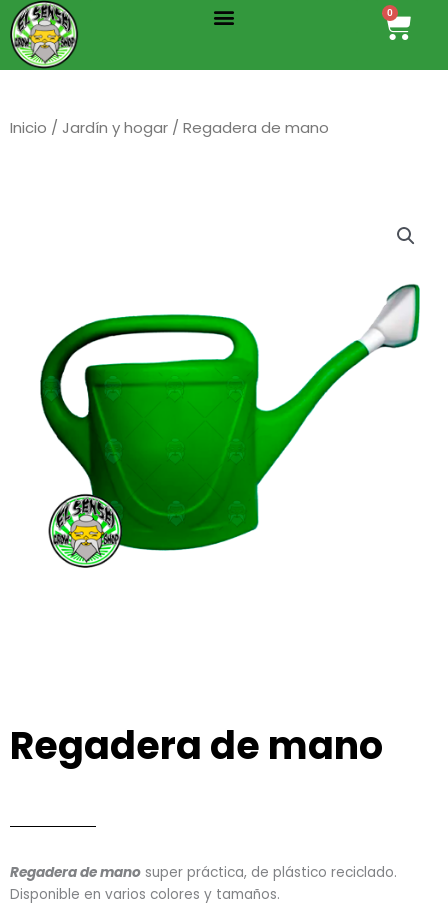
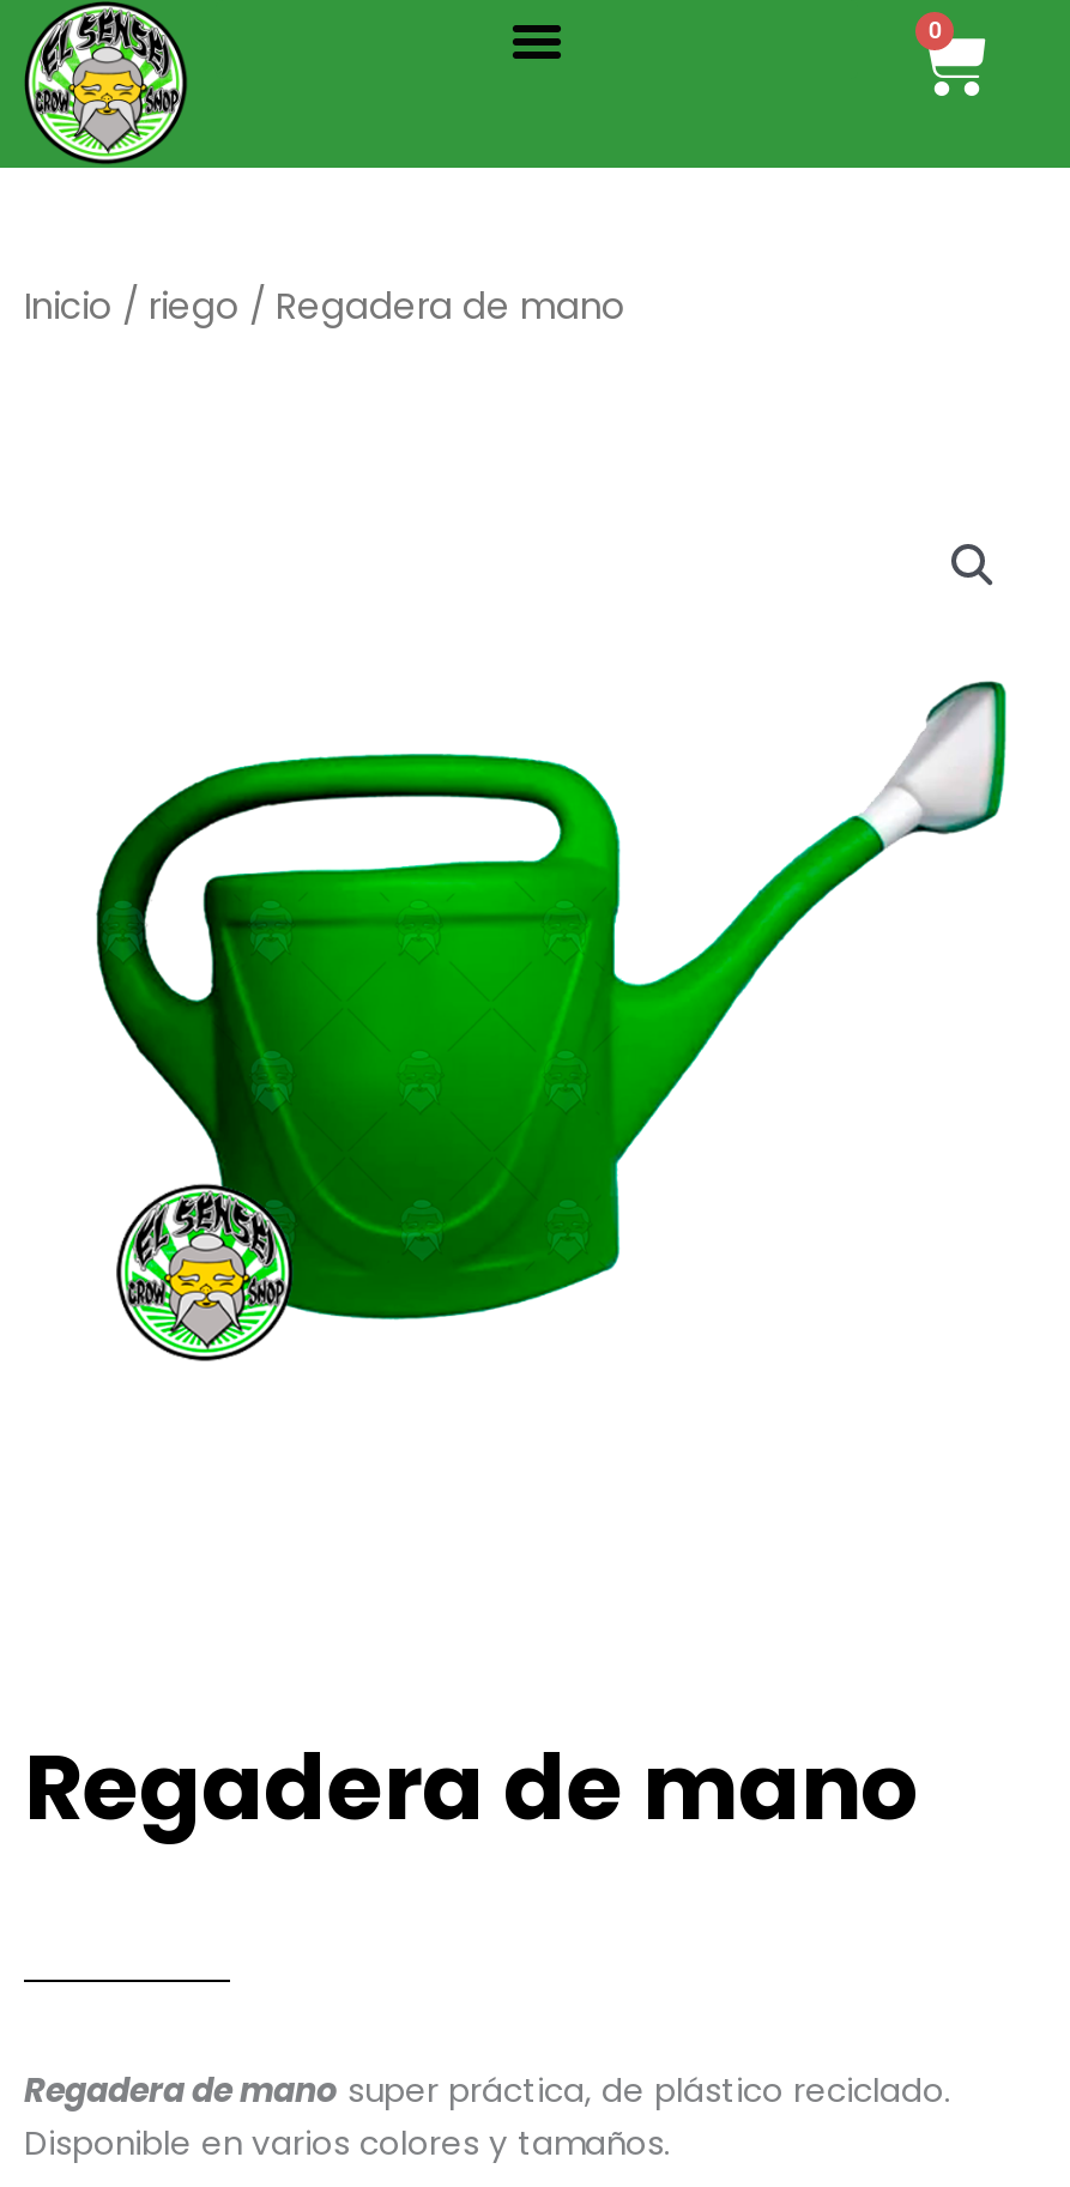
- Inicio / Jardín y hogar / Regadera de mano
+ Inicio / riego / Regadera de mano
